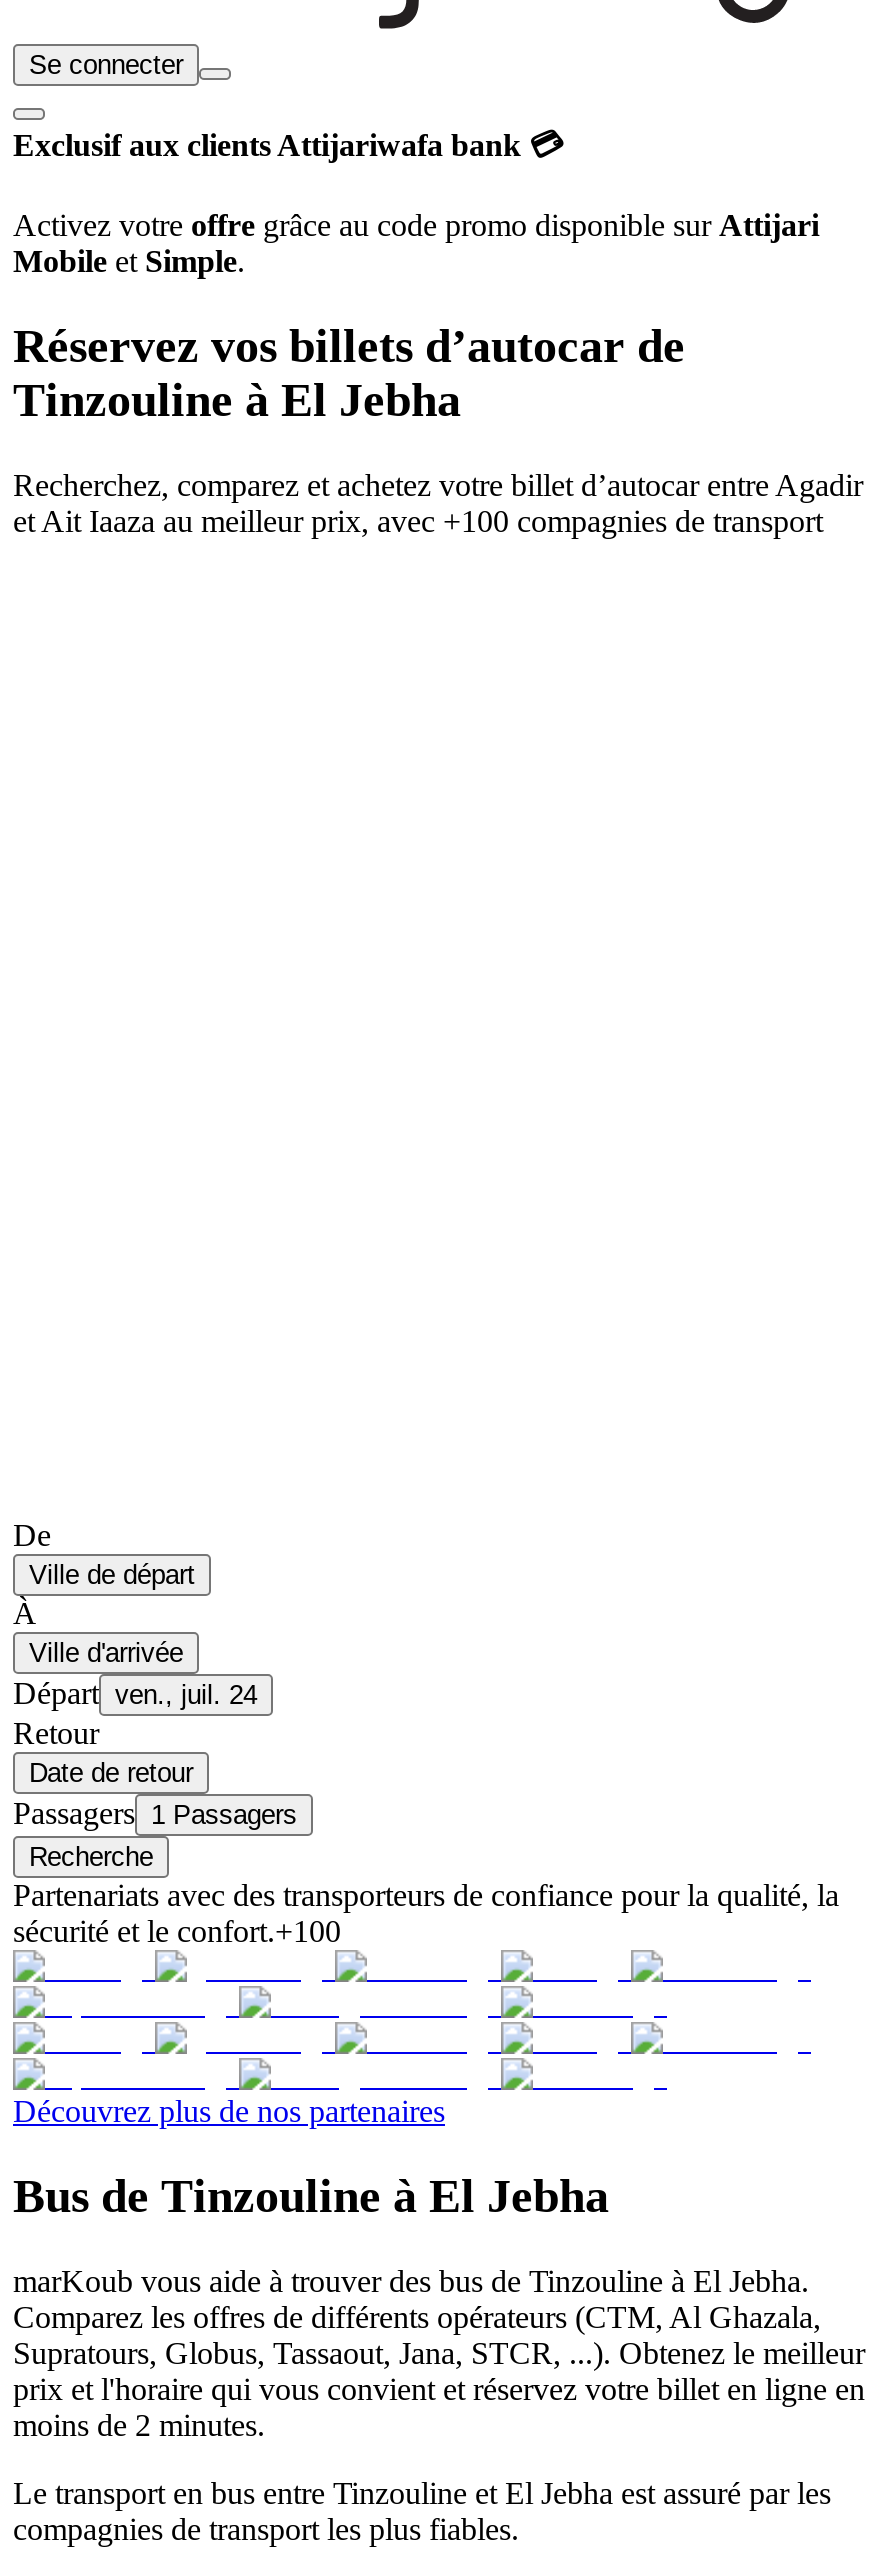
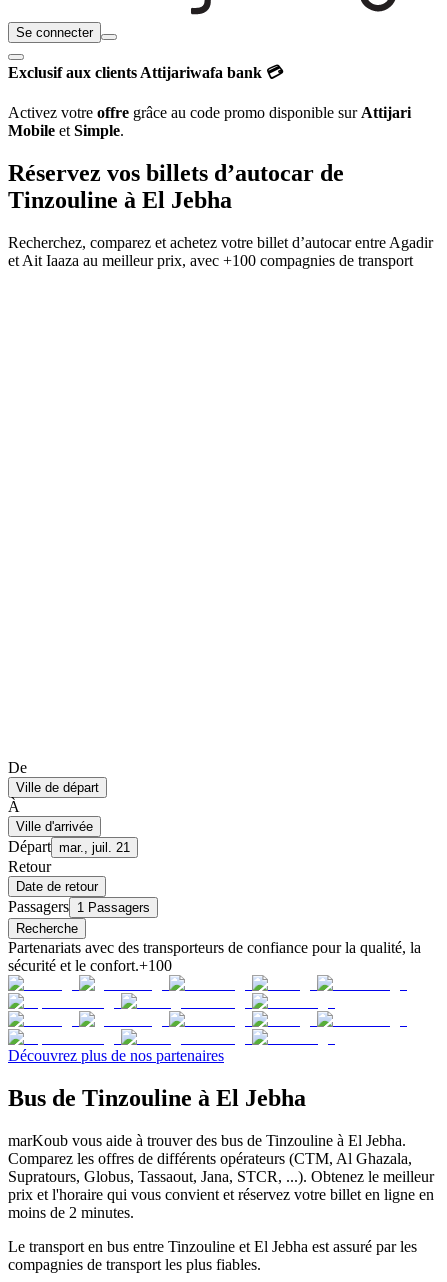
- Départ ven., juil. 24
+ Départ mar., juil. 21
